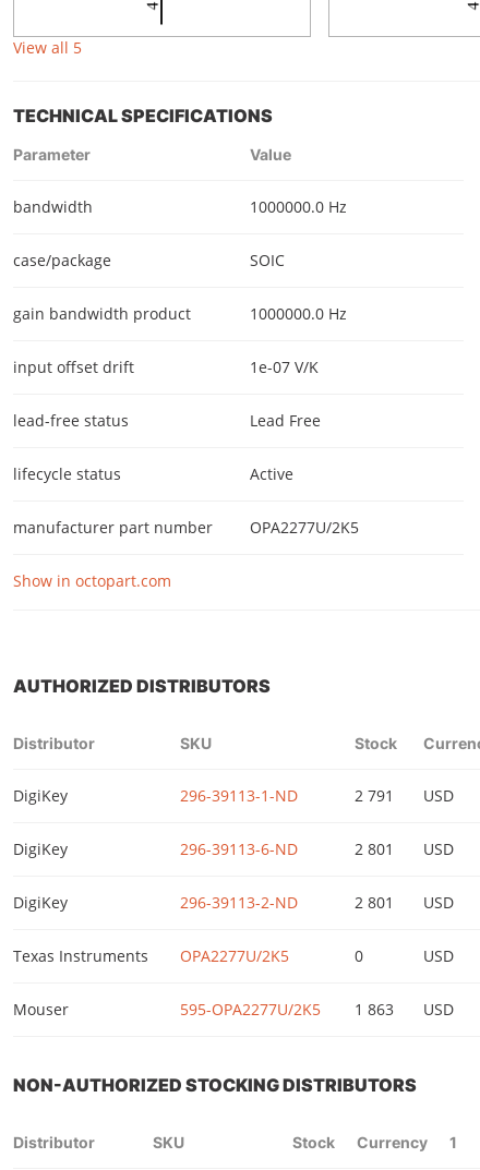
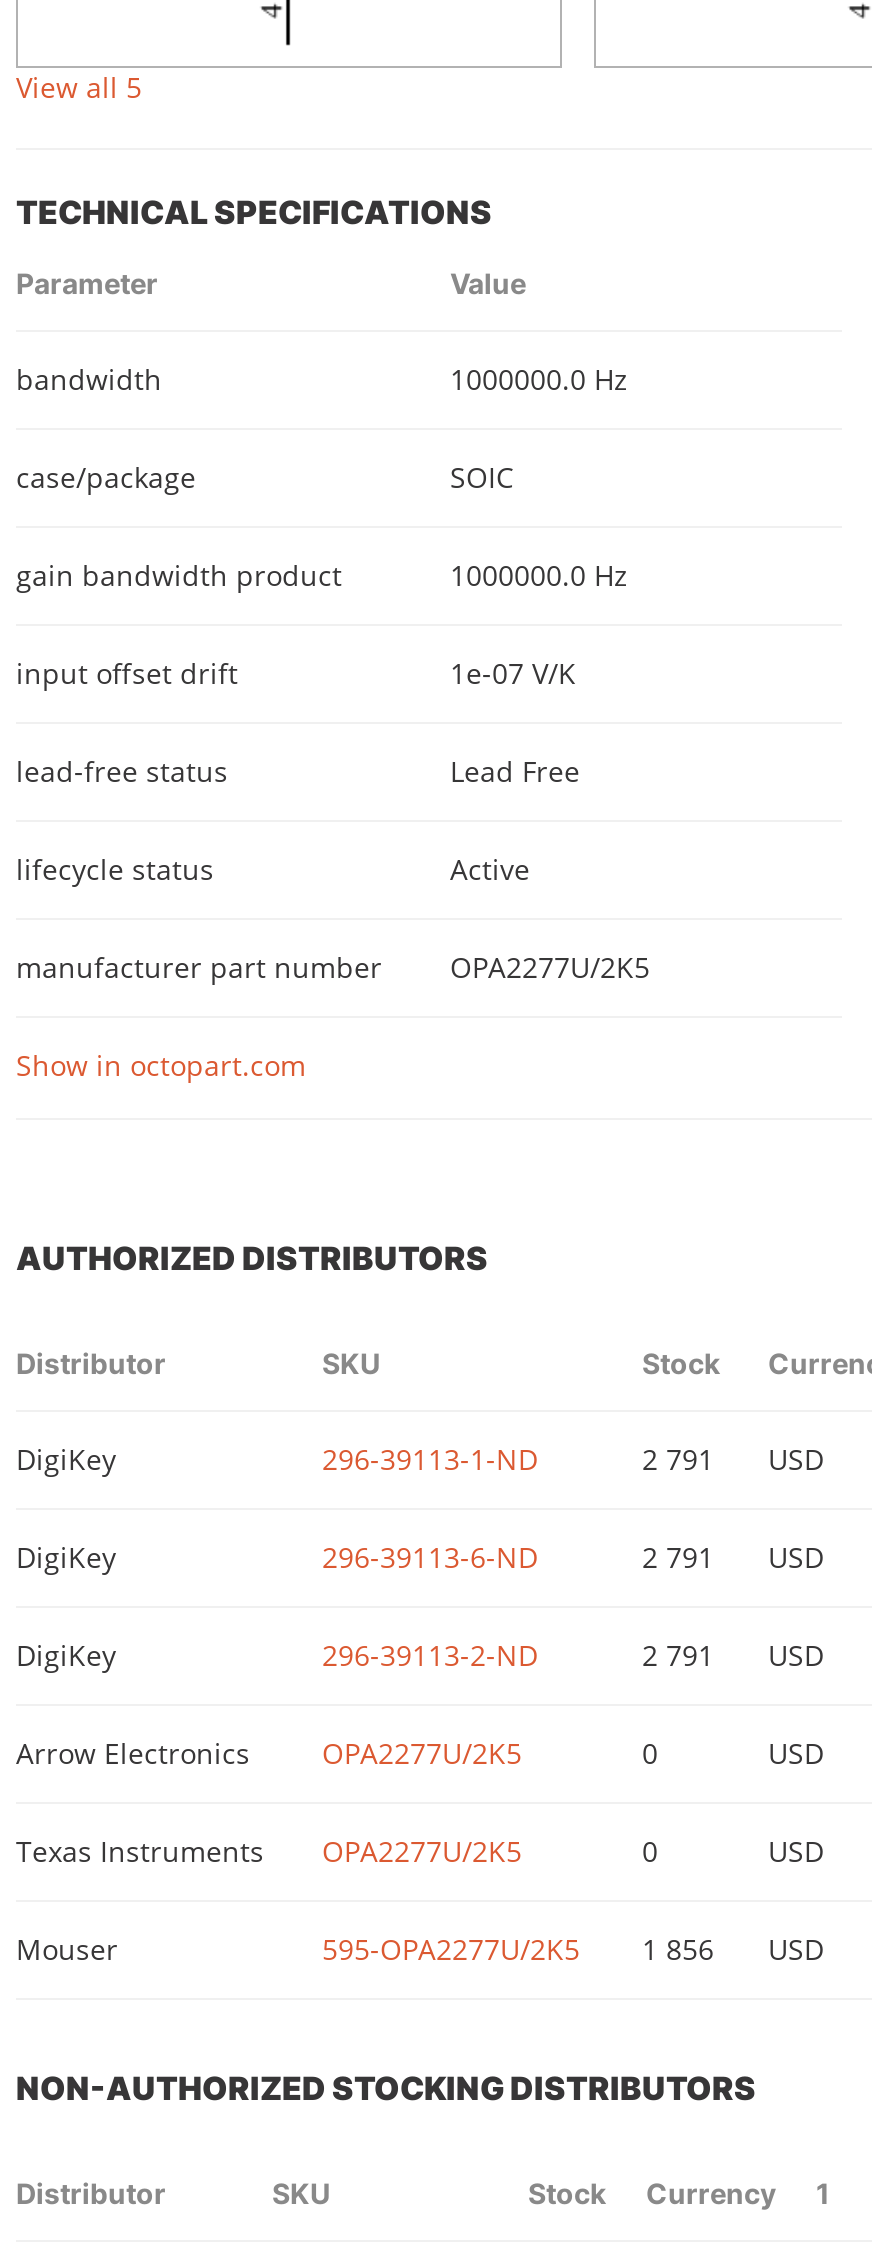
- 2 801 USD
+ 2 791 USD

- 2 801
+ 2 791
+ USD
+ Arrow Electronics
+ OPA2277U/2K5
+ 0

- 595-OPA2277U/2K5 1 863 USD
+ 595-OPA2277U/2K5 1 856 USD
